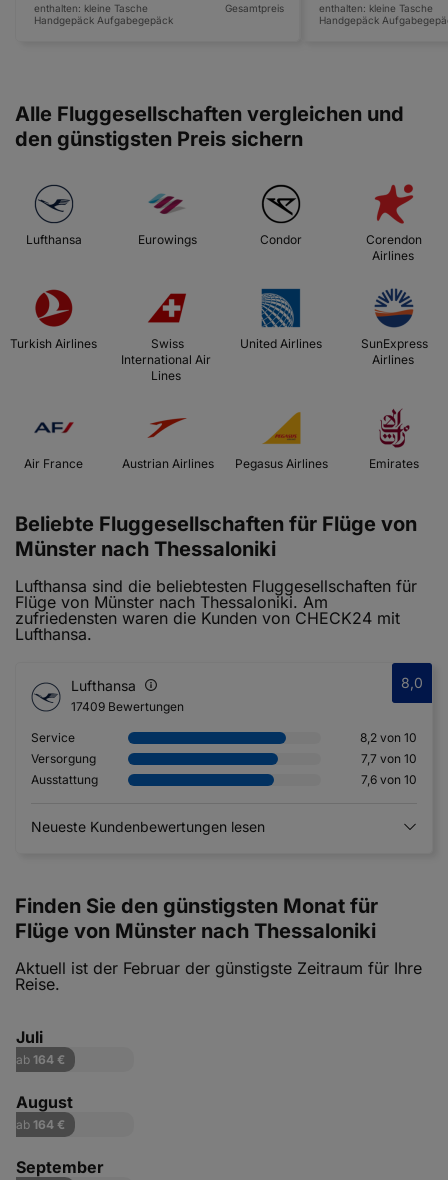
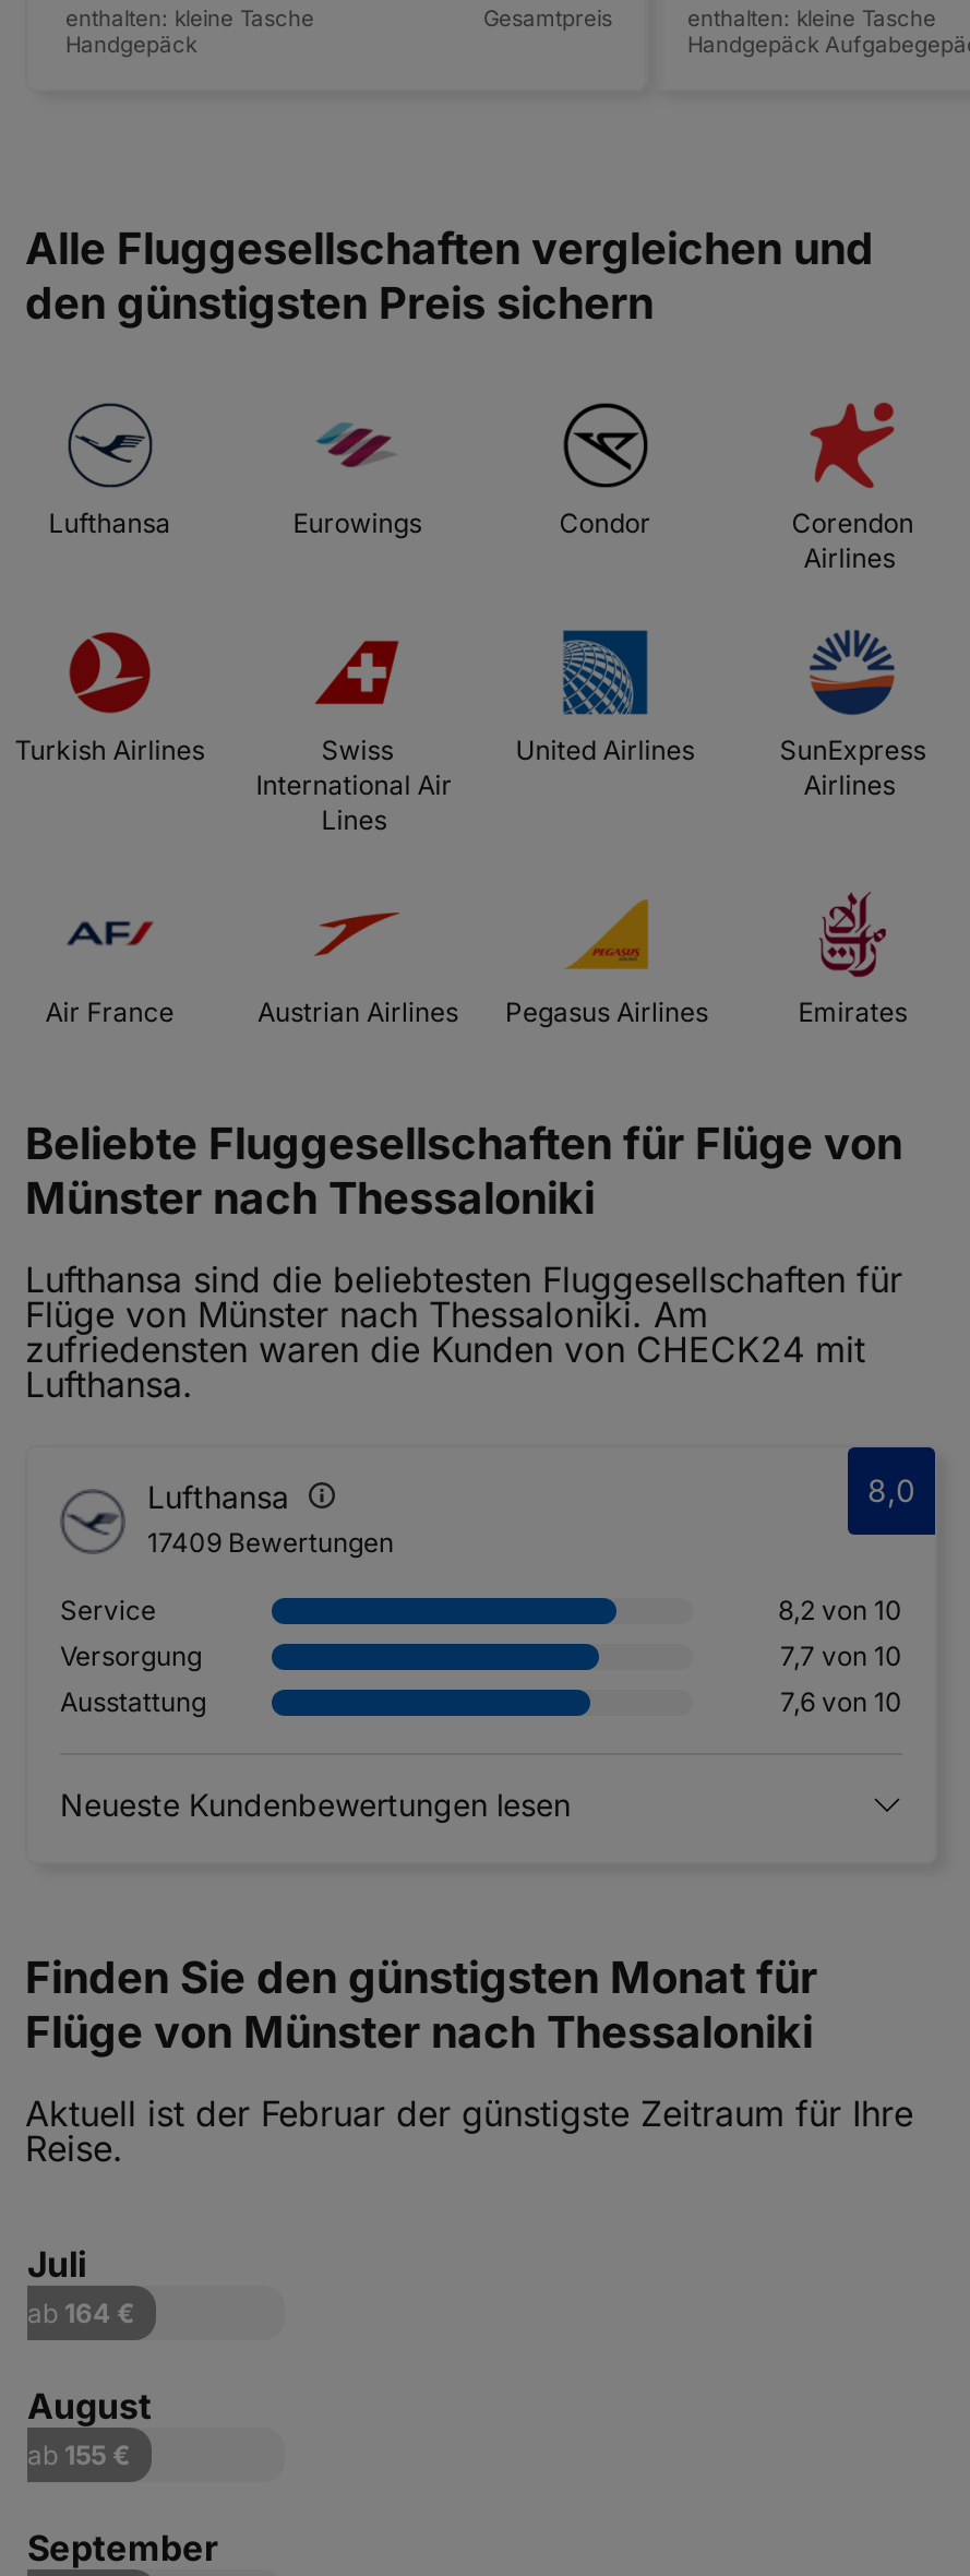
- Handgepäck Aufgabegepäck
+ Handgepäck

- ab 164 €
+ ab 155 €
